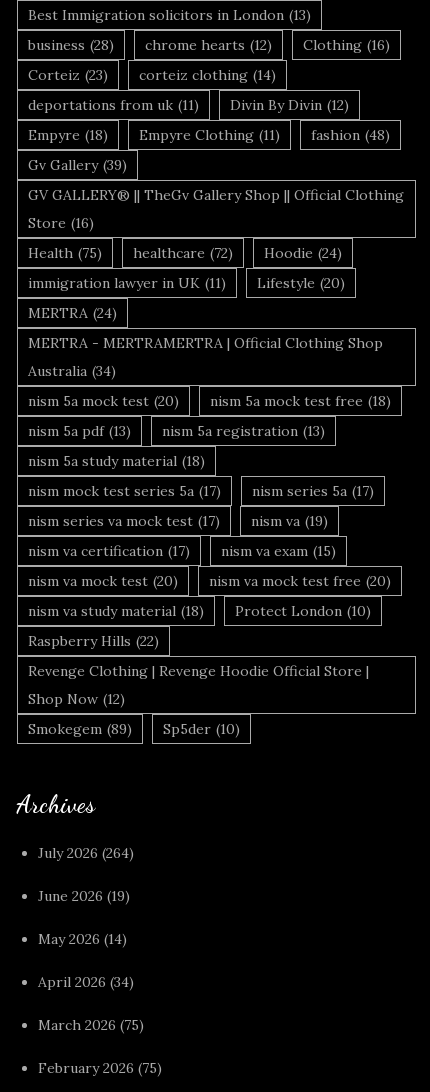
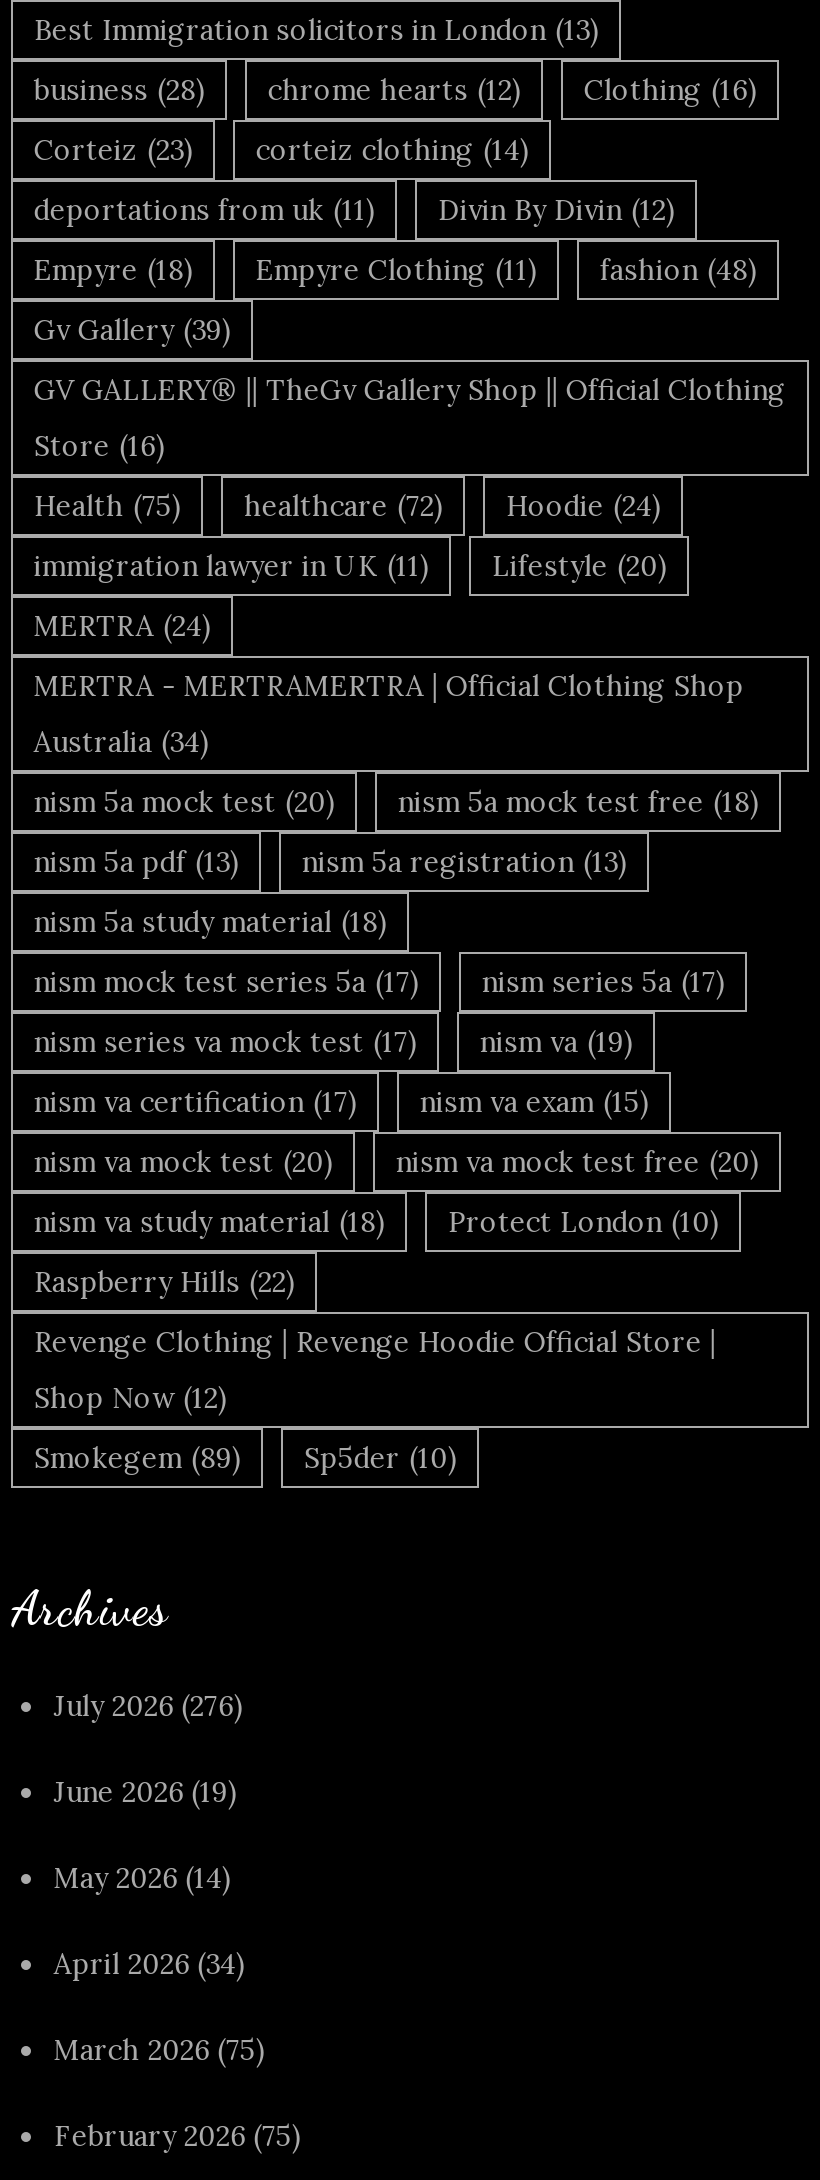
- July 2026 (264)
+ July 2026 (276)
